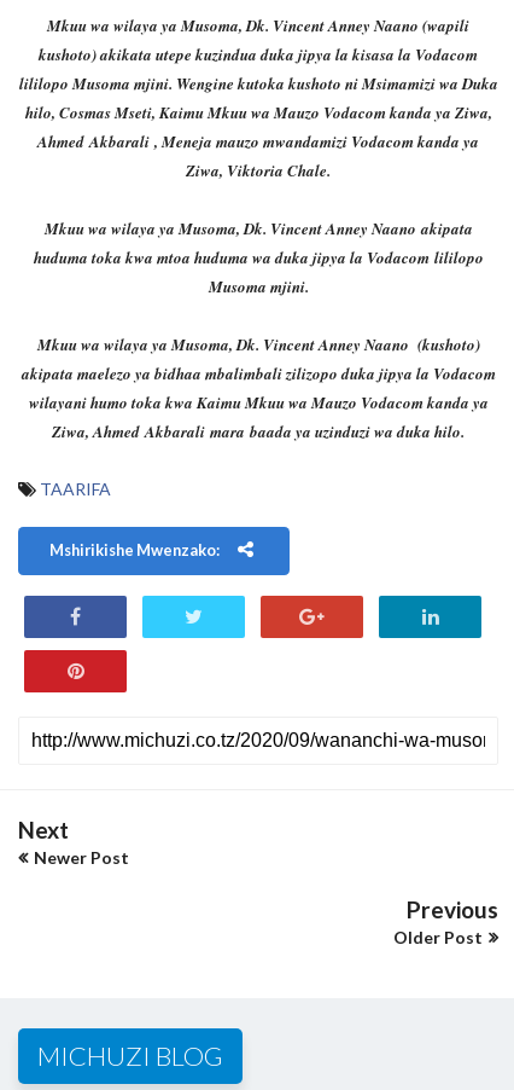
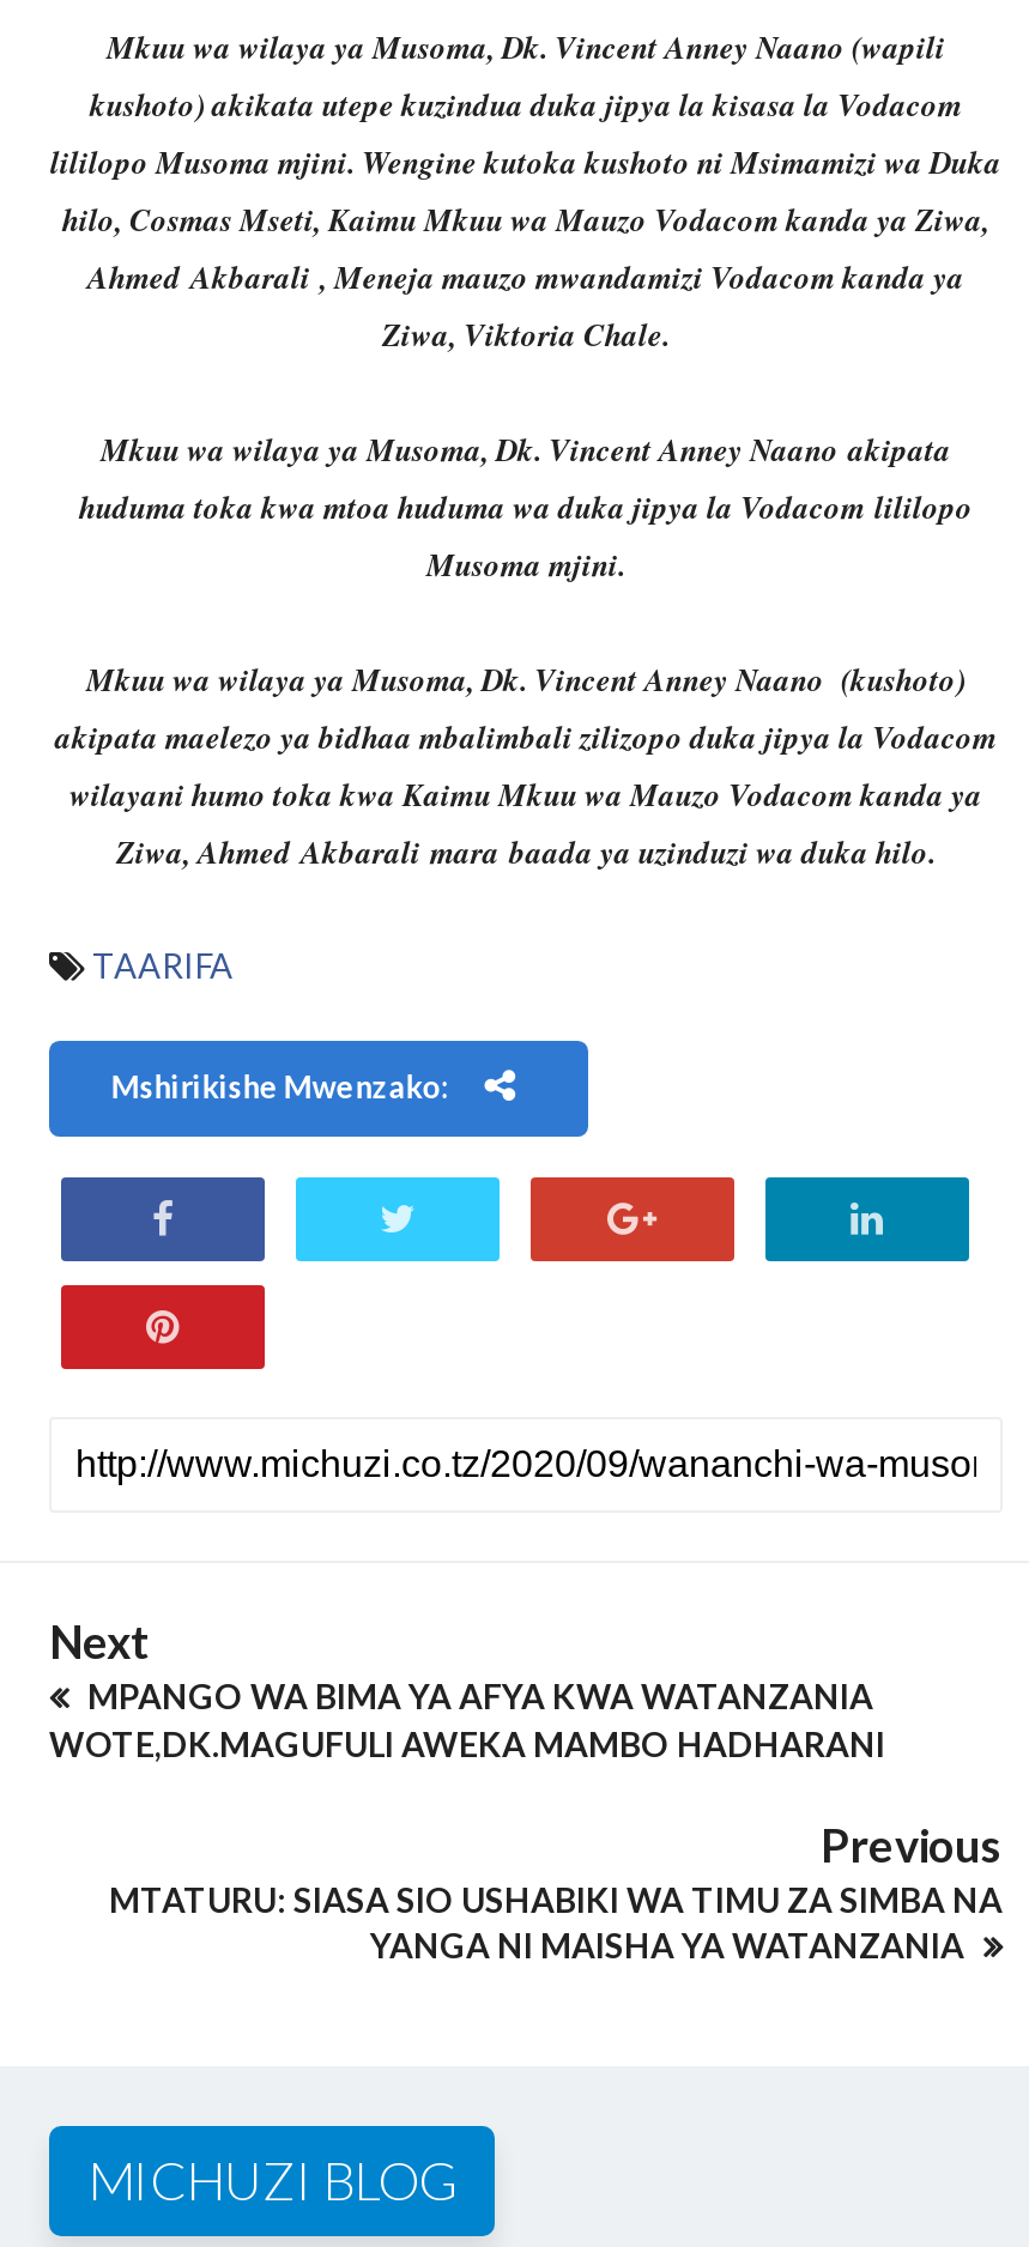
- Newer Post
+ MPANGO WA BIMA YA AFYA KWA WATANZANIA
+ WOTE,DK.MAGUFULI AWEKA MAMBO HADHARANI

- Older Post
+ MTATURU: SIASA SIO USHABIKI WA TIMU ZA SIMBA NA
+ YANGA NI MAISHA YA WATANZANIA
